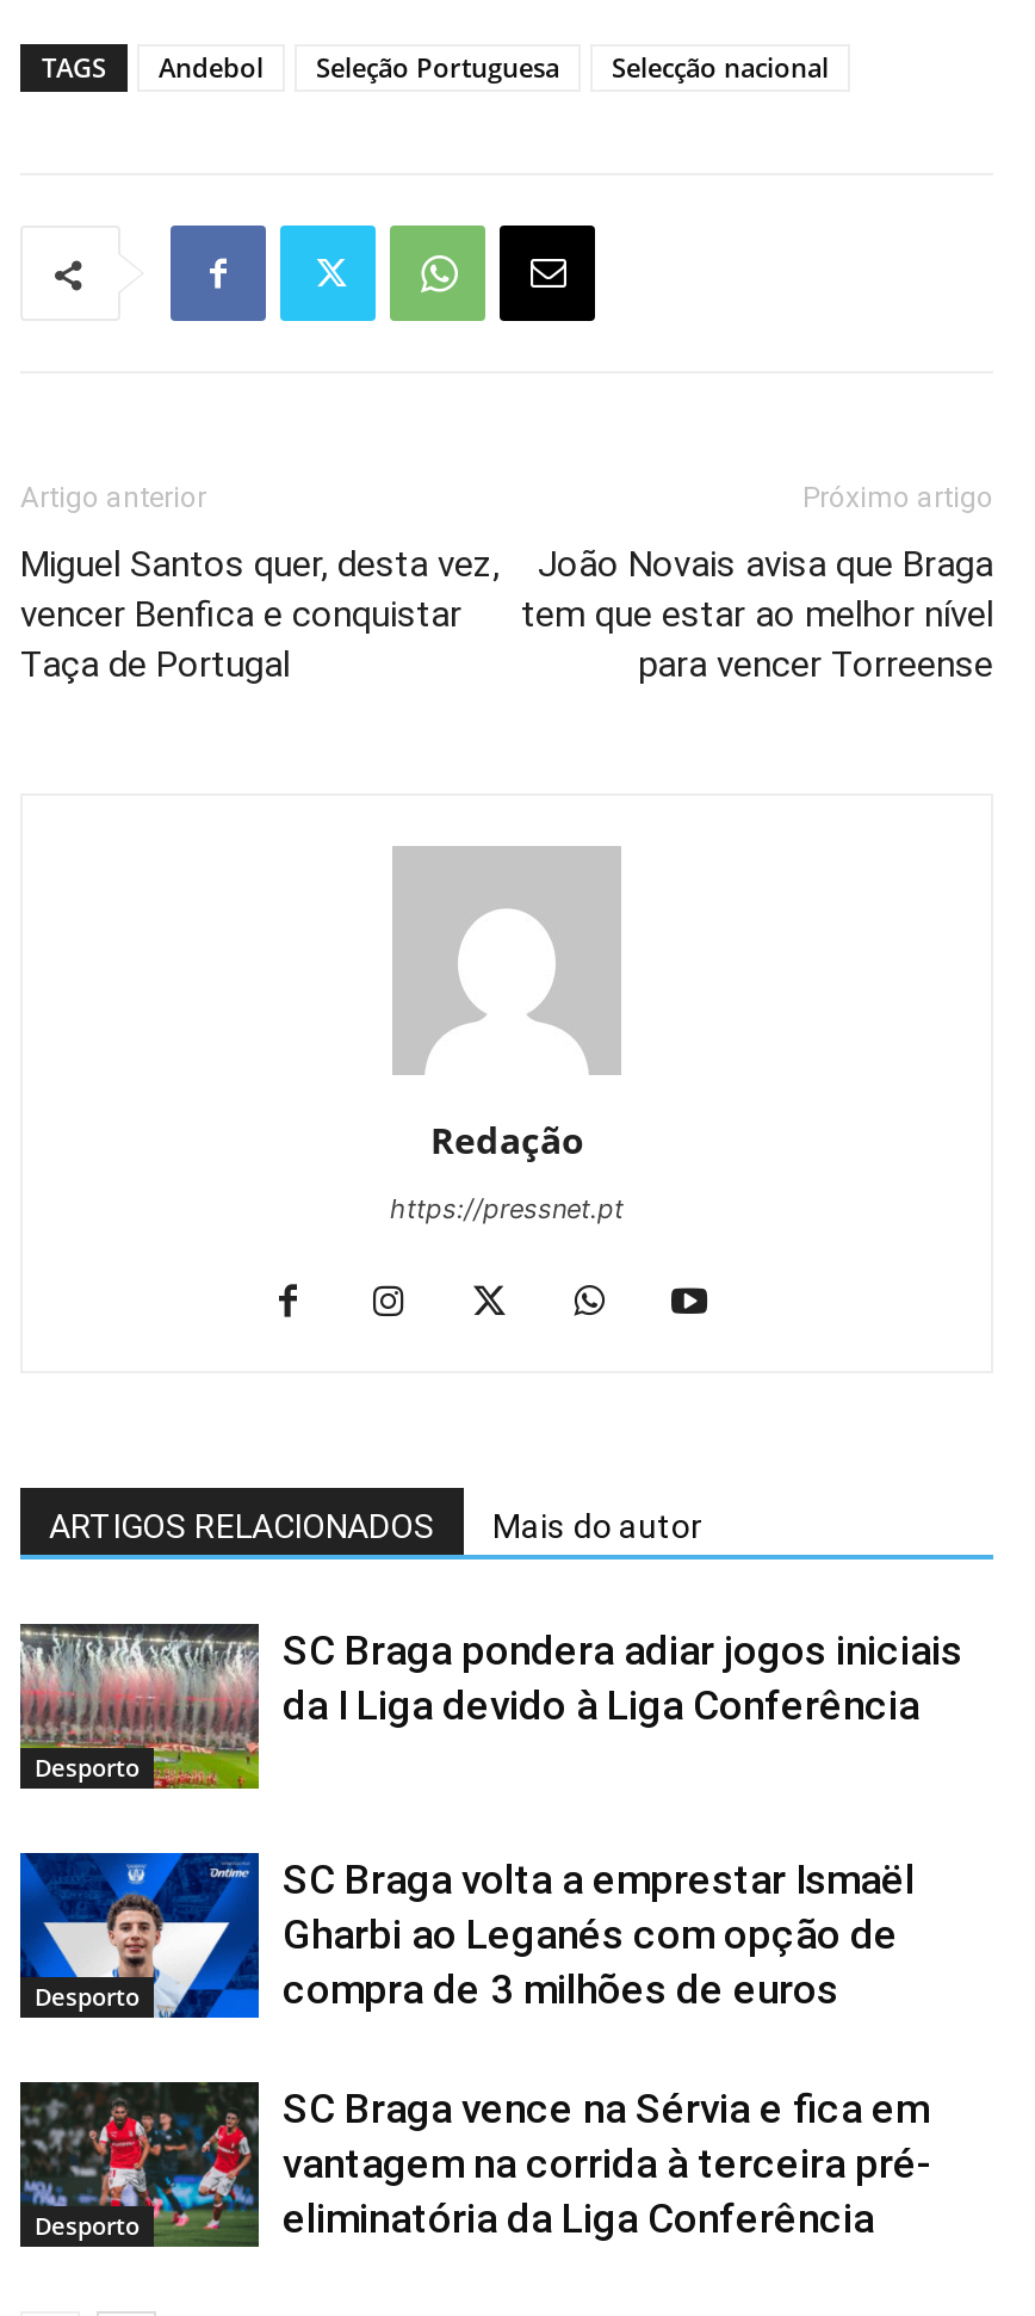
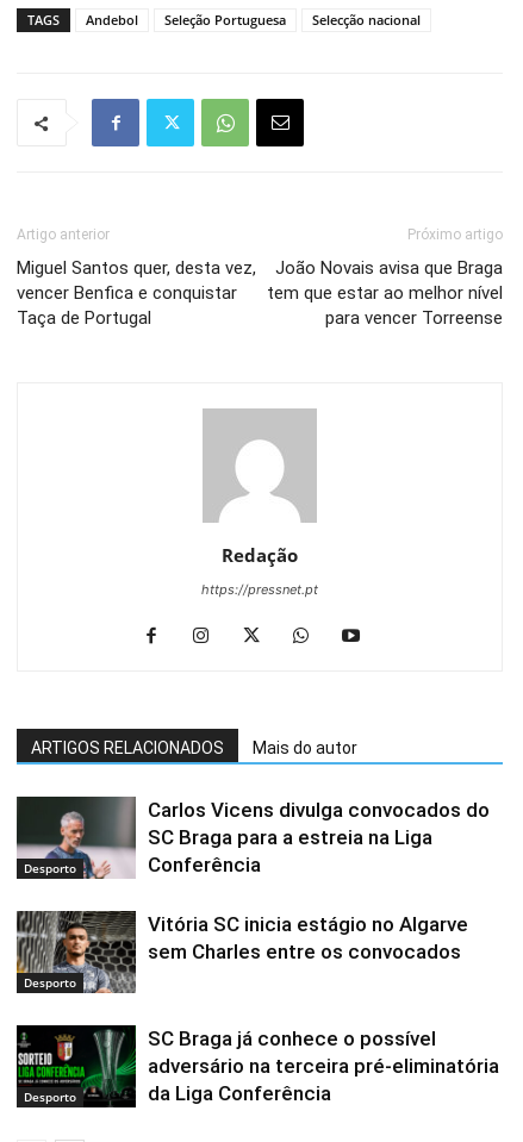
- [image]
- SC Braga pondera adiar jogos iniciais
- da I Liga devido à Liga Conferência
+ [image]
+ Carlos Vicens divulga convocados do
+ SC Braga para a estreia na Liga
+ Conferência

- [image]
- SC Braga volta a emprestar Ismaël
- Gharbi ao Leganés com opção de
- compra de 3 milhões de euros
+ [image]
+ Vitória SC inicia estágio no Algarve
+ sem Charles entre os convocados

- [image]
- SC Braga vence na Sérvia e fica em
- vantagem na corrida à terceira pré-
- eliminatória da Liga Conferência
+ [image]
+ SC Braga já conhece o possível
+ adversário na terceira pré-eliminatória
+ da Liga Conferência
